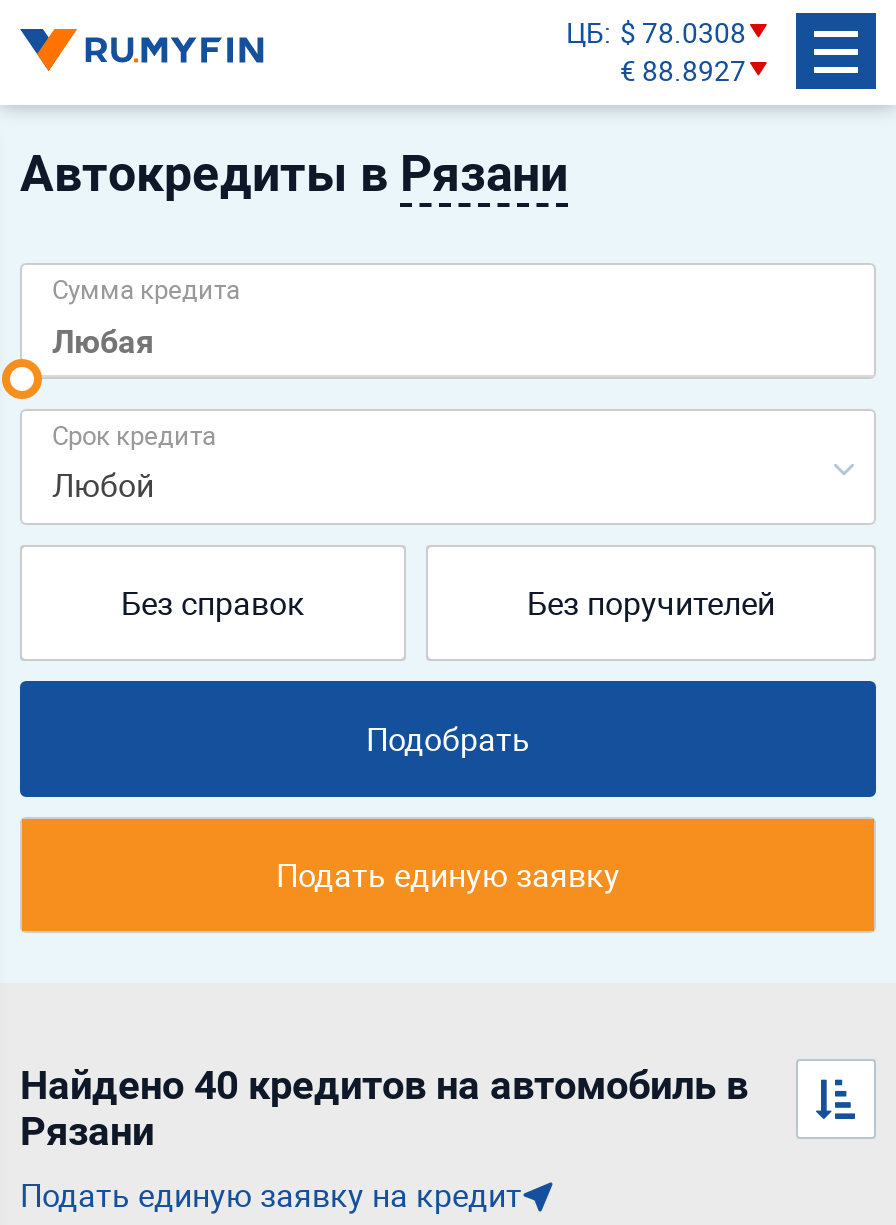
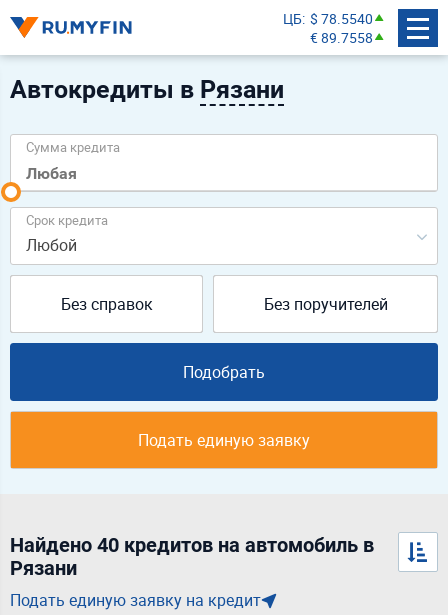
- ЦБ $ 78.0308
+ ЦБ $ 78.5540

- € 88.8927
+ € 89.7558
